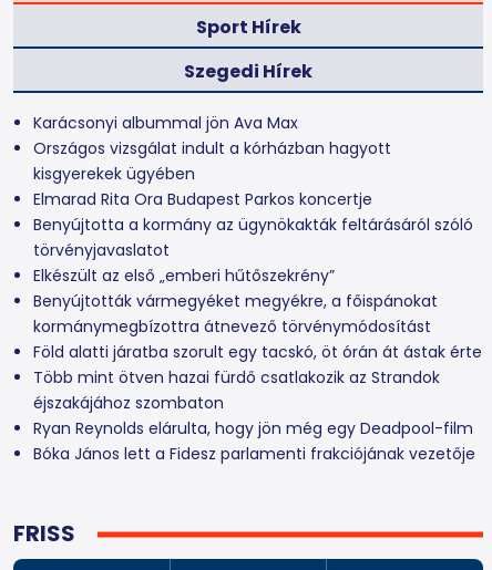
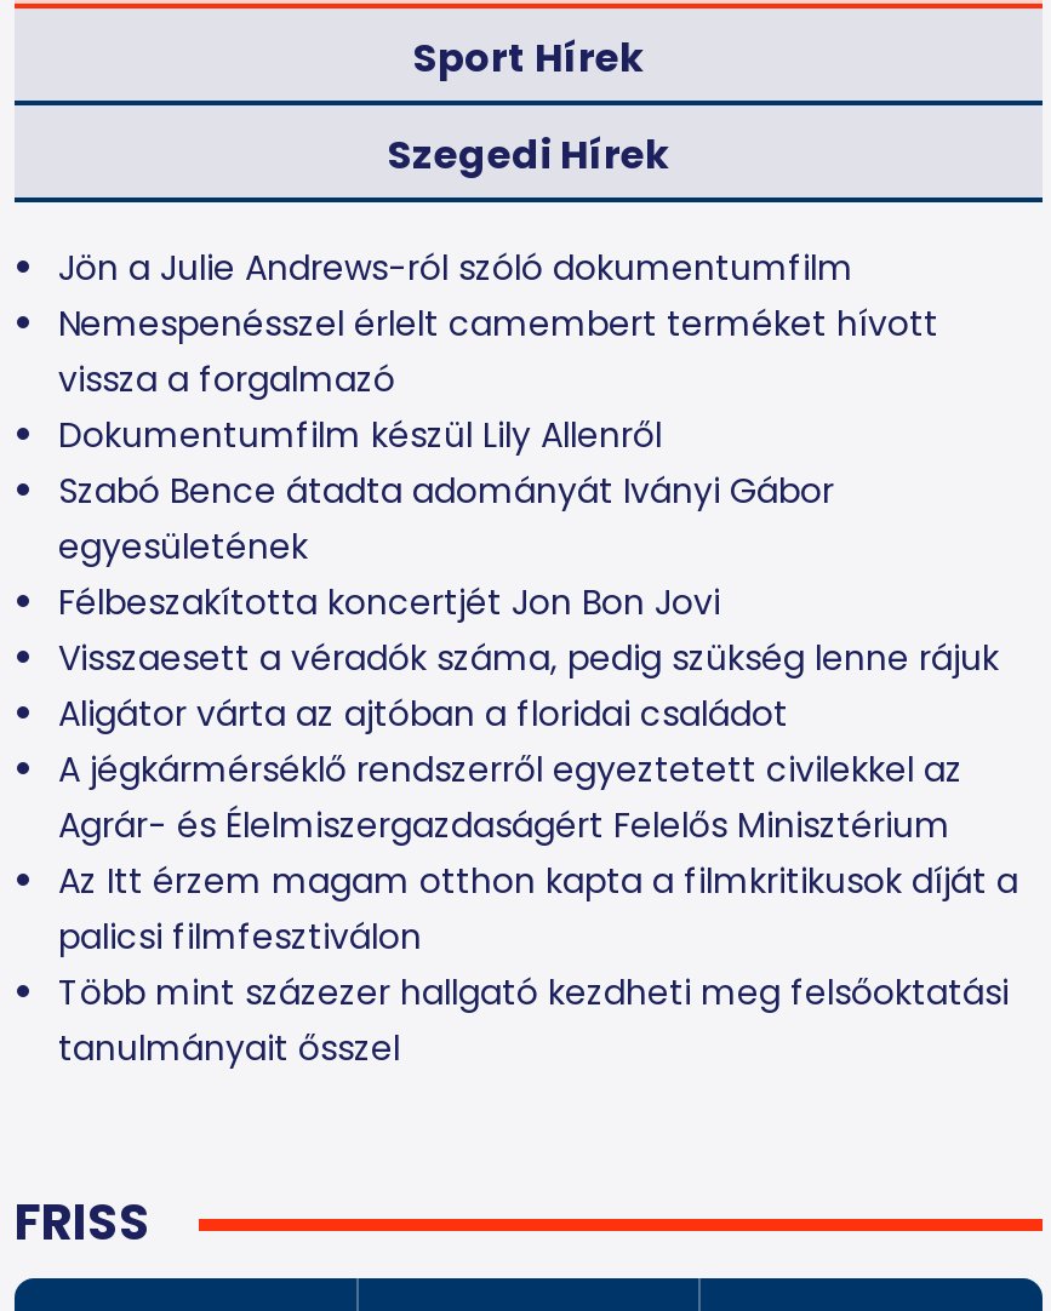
- Karácsonyi albummal jön Ava Max
- Országos vizsgálat indult a kórházban hagyott
- kisgyerekek ügyében
- Elmarad Rita Ora Budapest Parkos koncertje
- Benyújtotta a kormány az ügynökakták feltárásáról szóló
- törvényjavaslatot
- Elkészült az első „emberi hűtőszekrény”
- Benyújtották vármegyéket megyékre, a főispánokat
- kormánymegbízottra átnevező törvénymódosítást
- Föld alatti járatba szorult egy tacskó, öt órán át ástak érte
- Több mint ötven hazai fürdő csatlakozik az Strandok
- éjszakájához szombaton
- Ryan Reynolds elárulta, hogy jön még egy Deadpool-film
- Bóka János lett a Fidesz parlamenti frakciójának vezetője
+ Jön a Julie Andrews-ról szóló dokumentumfilm
+ Nemespenésszel érlelt camembert terméket hívott
+ vissza a forgalmazó
+ Dokumentumfilm készül Lily Allenről
+ Szabó Bence átadta adományát Iványi Gábor
+ egyesületének
+ Félbeszakította koncertjét Jon Bon Jovi
+ Visszaesett a véradók száma, pedig szükség lenne rájuk
+ Aligátor várta az ajtóban a floridai családot
+ A jégkármérséklő rendszerről egyeztetett civilekkel az
+ Agrár- és Élelmiszergazdaságért Felelős Minisztérium
+ Az Itt érzem magam otthon kapta a filmkritikusok díját a
+ palicsi filmfesztiválon
+ Több mint százezer hallgató kezdheti meg felsőoktatási
+ tanulmányait ősszel
